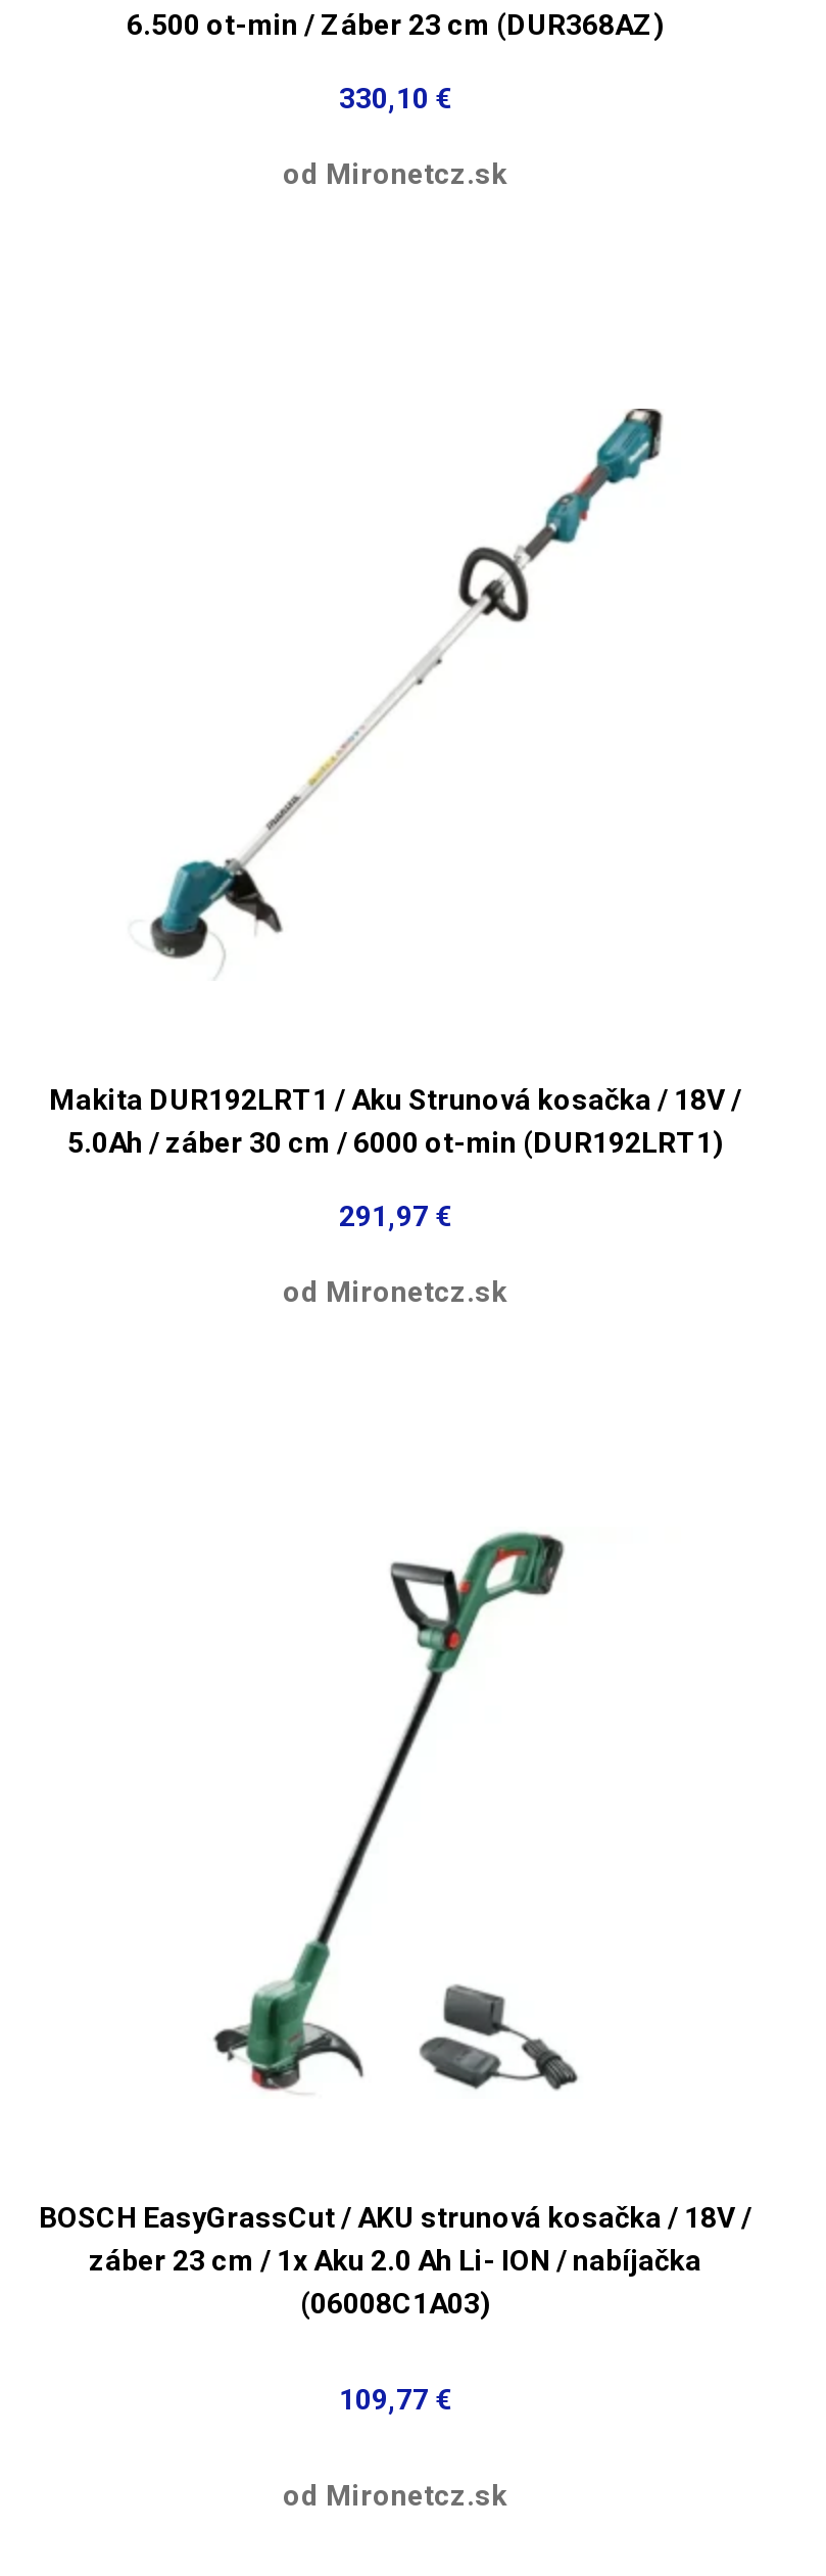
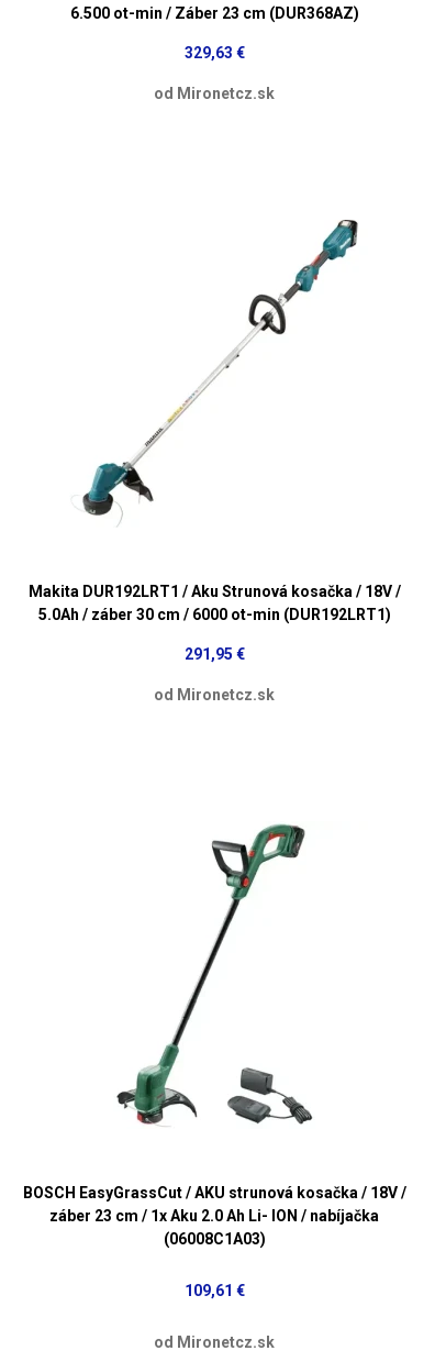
- 330,10 €
+ 329,63 €

- 291,97 €
+ 291,95 €

- 109,77 €
+ 109,61 €
